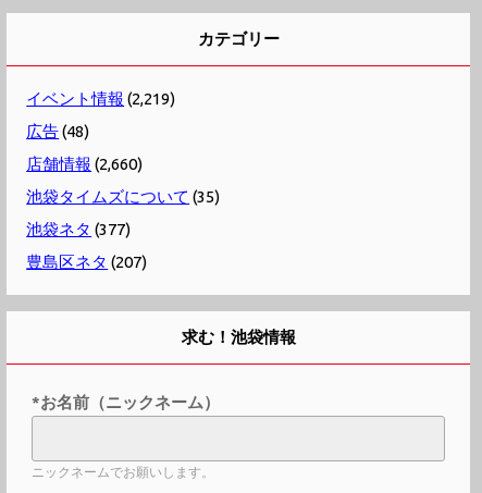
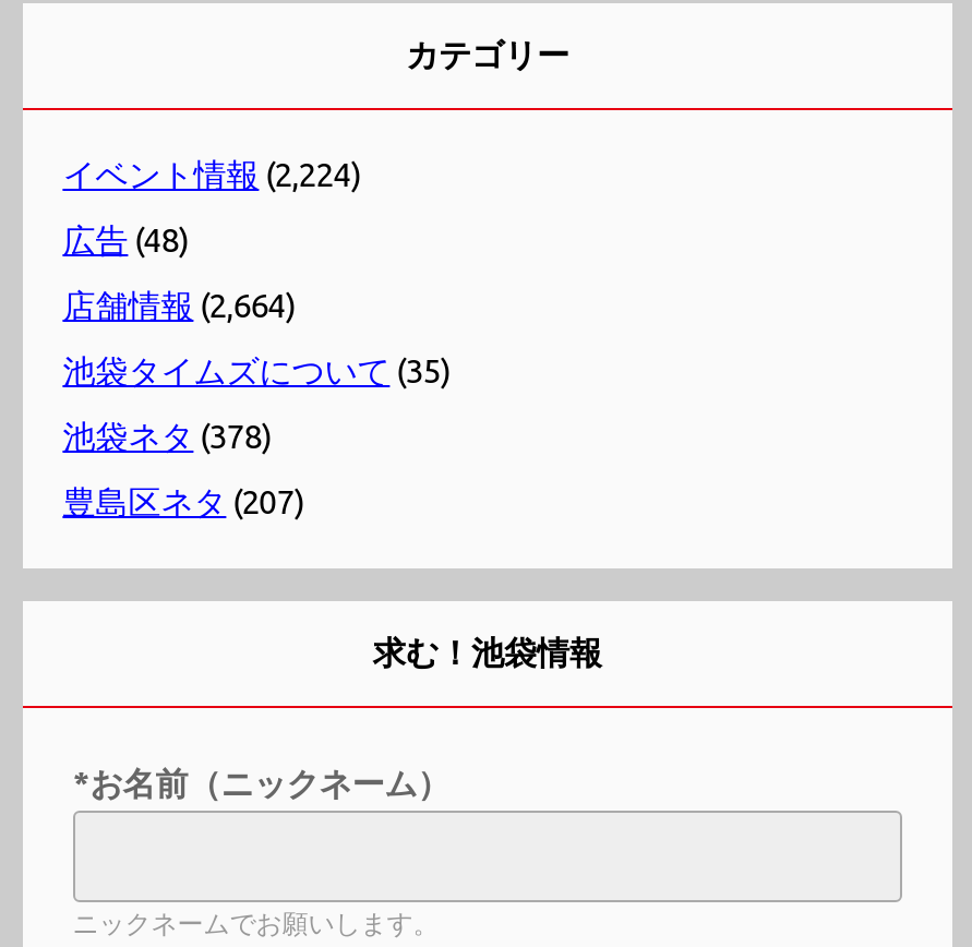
- イベント情報(2,219)
+ イベント情報(2,224)

- 店舗情報(2,660)
+ 店舗情報(2,664)

- 池袋ネタ(377)
+ 池袋ネタ(378)
